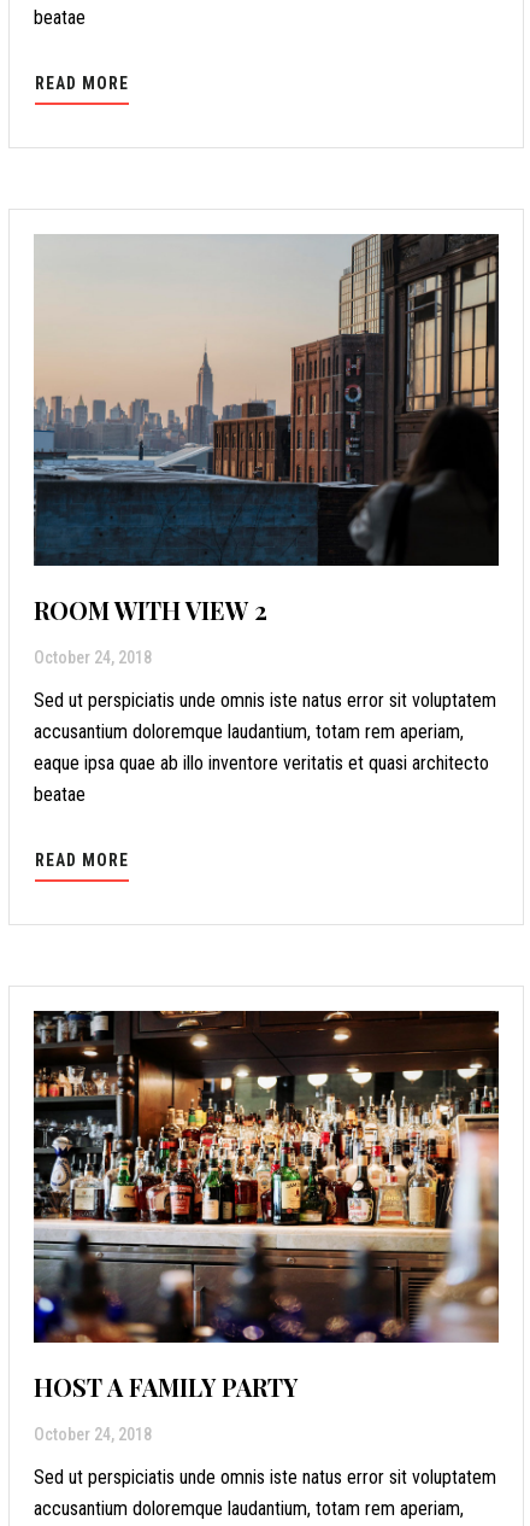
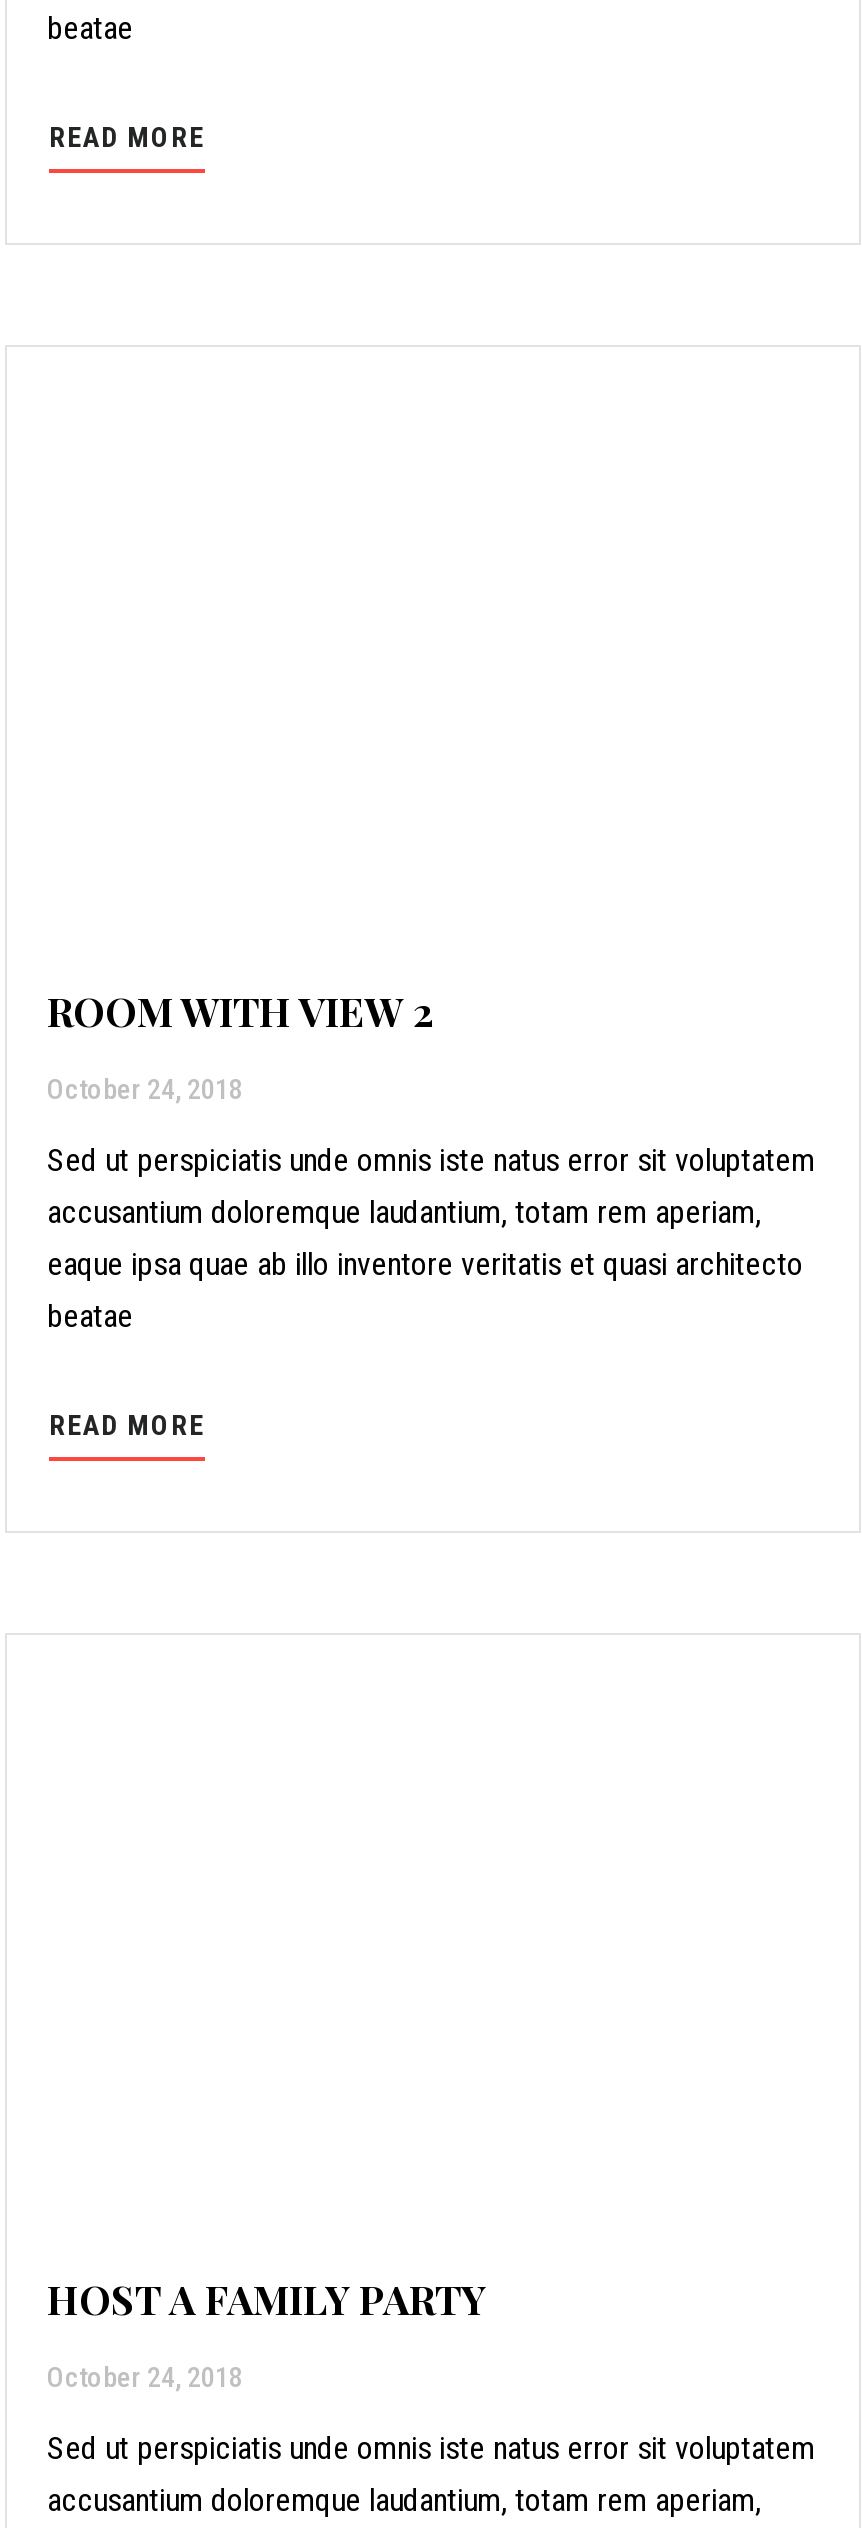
- [image]

- [image]
